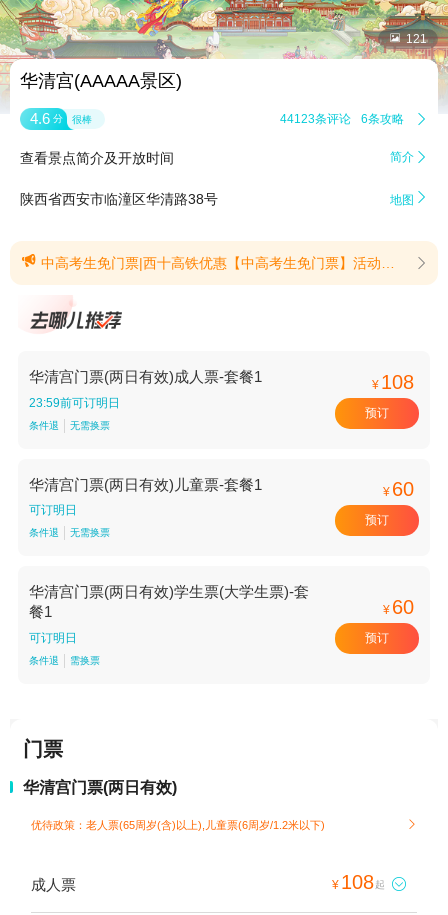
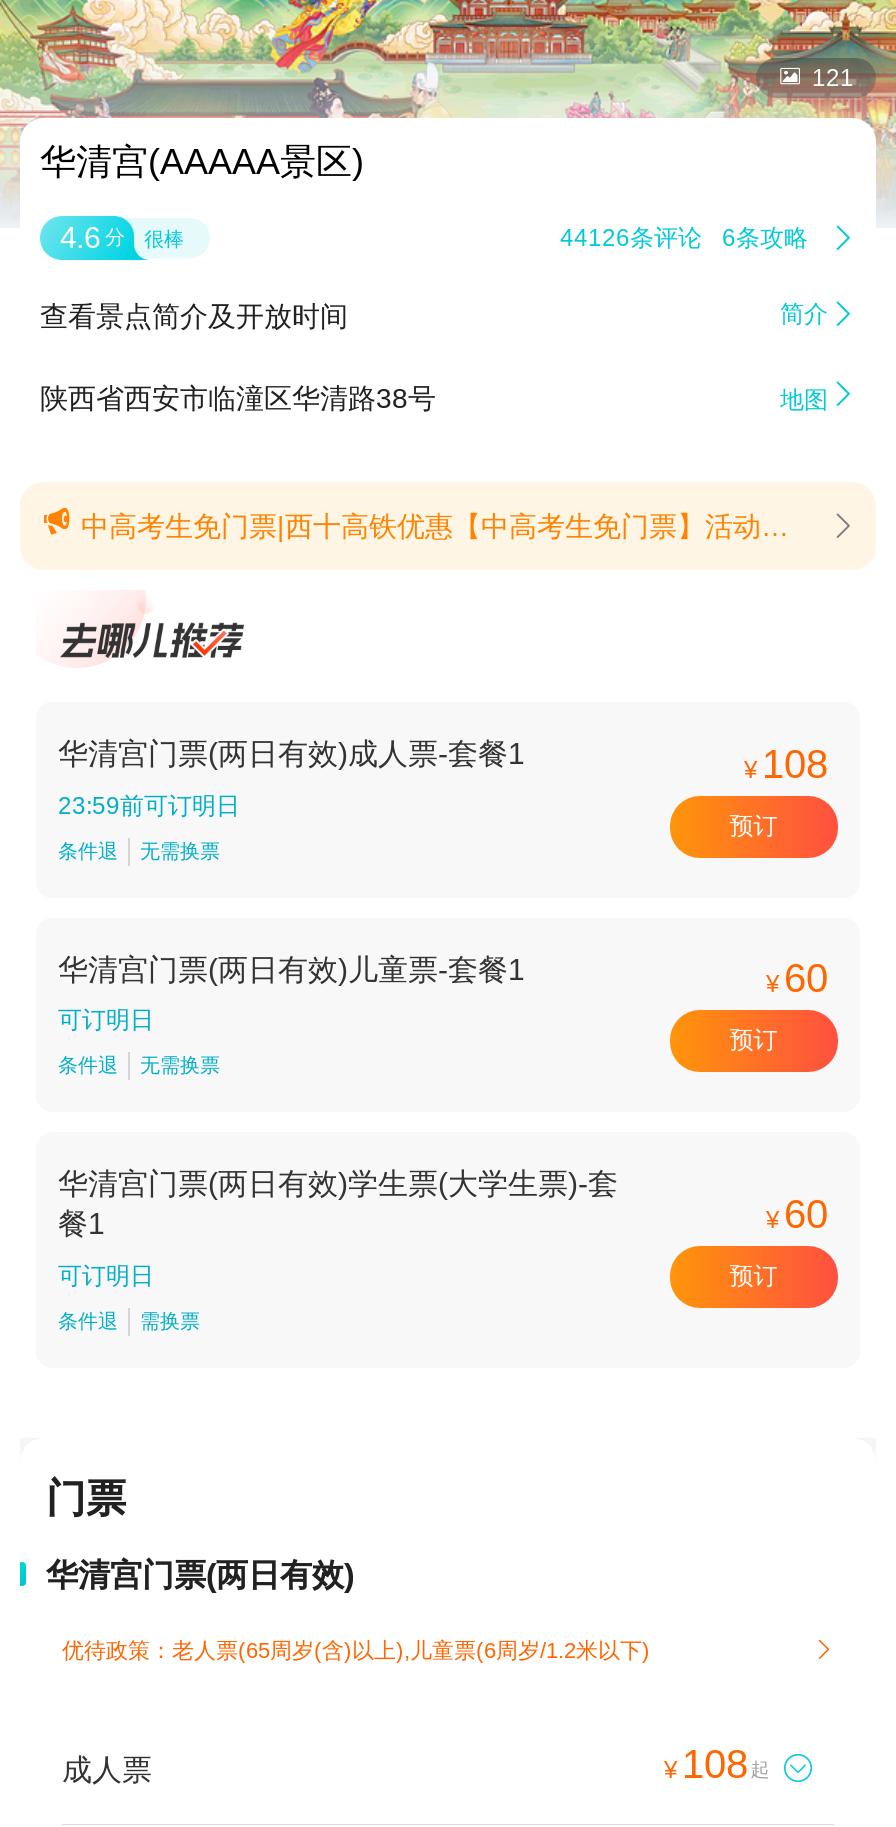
- 44123条评论
+ 44126条评论
